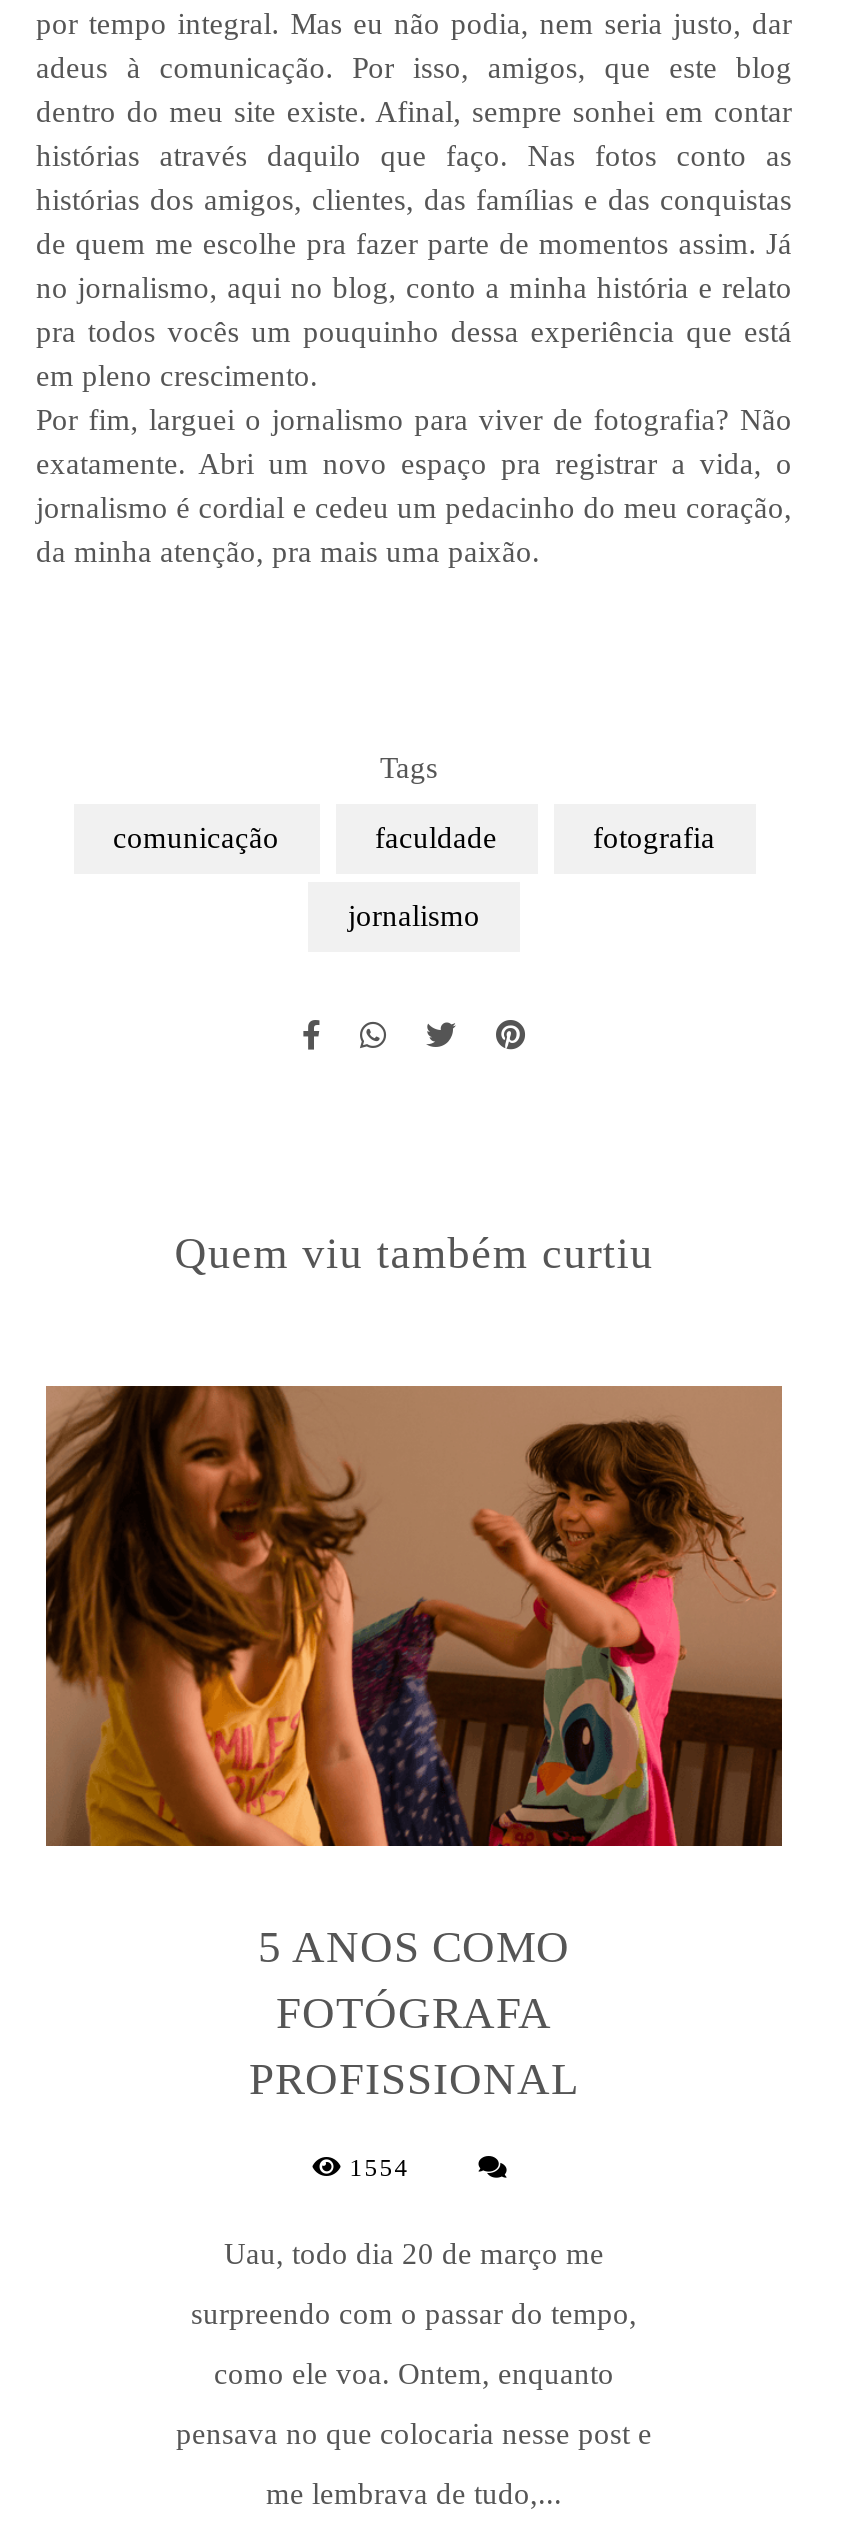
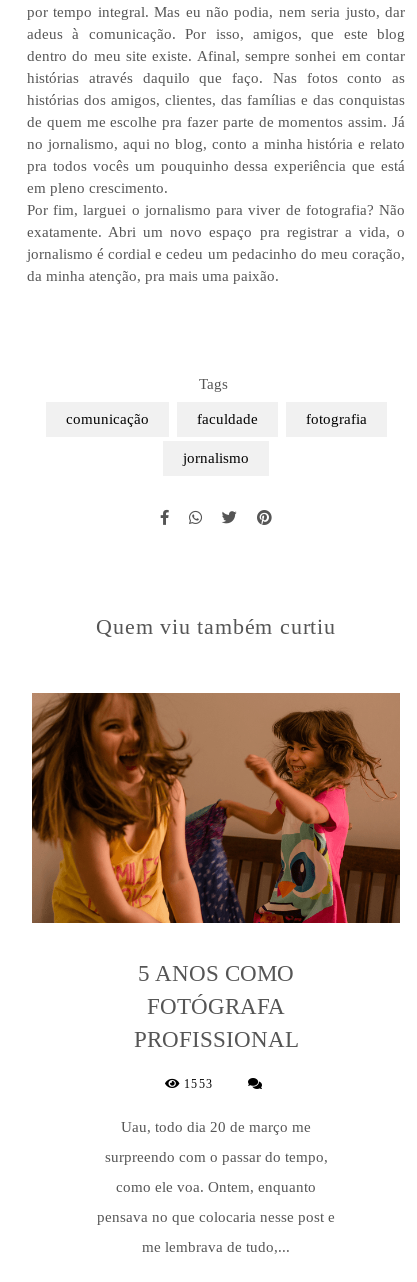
- 1554
+ 1553
